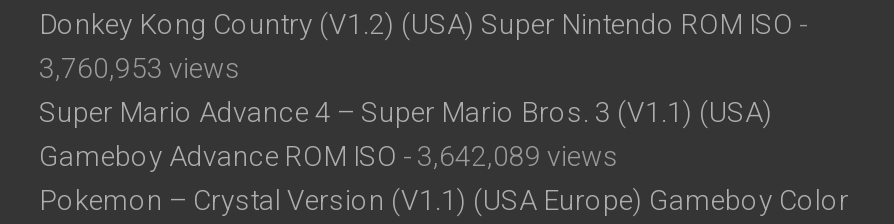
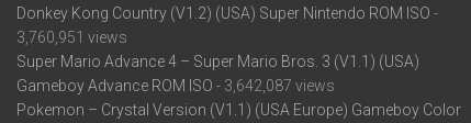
- 3,760,953 views
+ 3,760,951 views

- Gameboy Advance ROM ISO - 3,642,089 views
+ Gameboy Advance ROM ISO - 3,642,087 views
